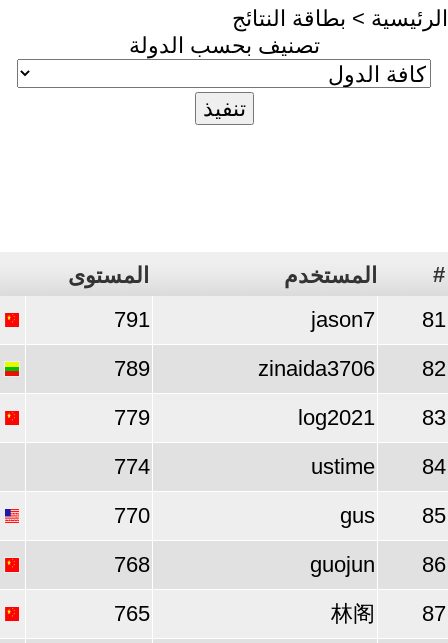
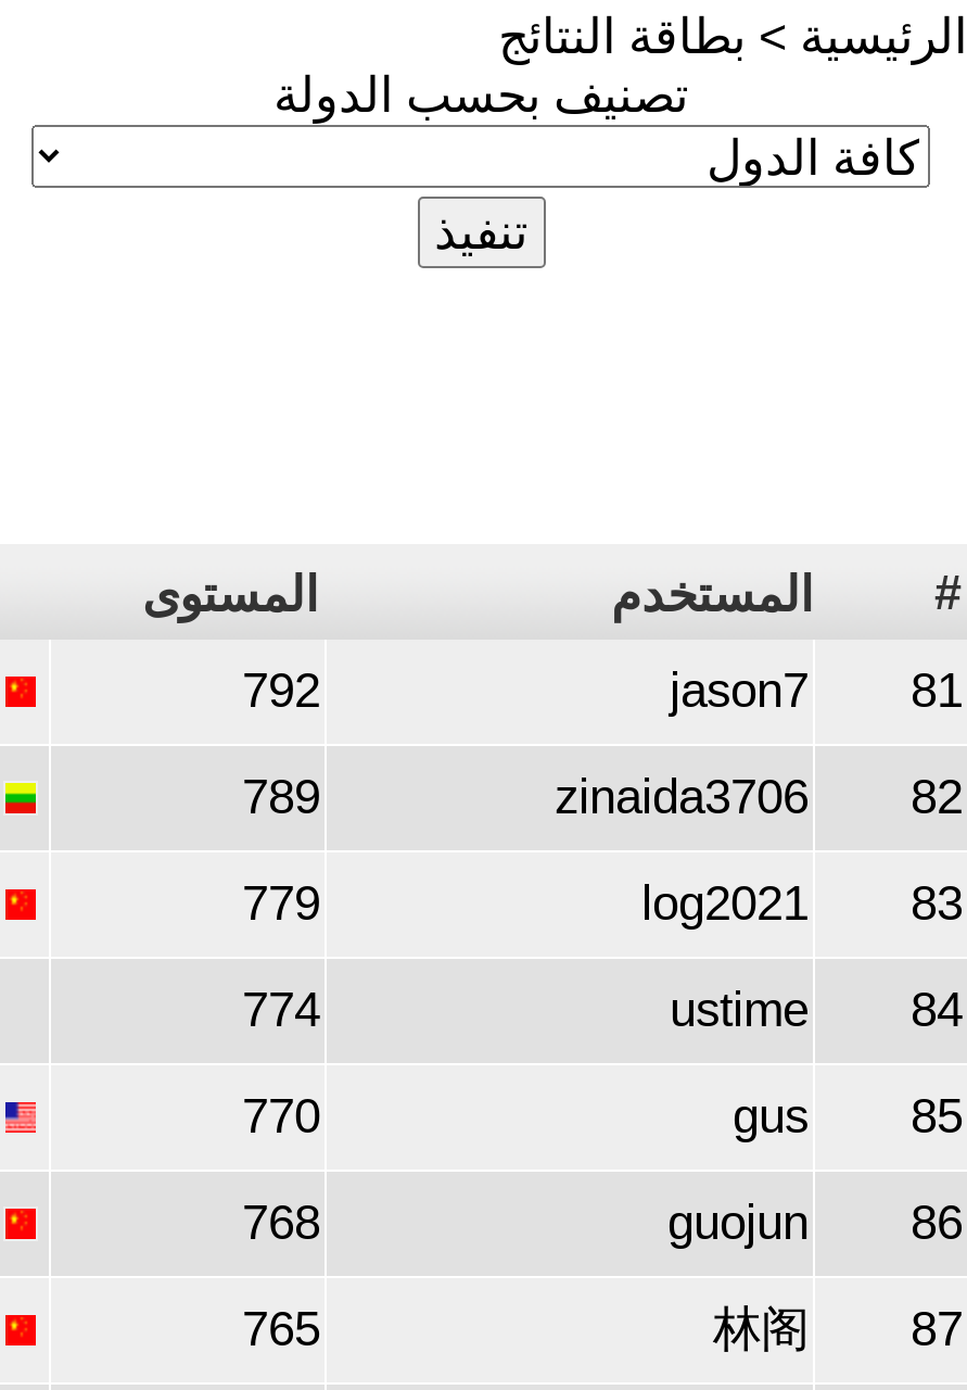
- 791
+ 792
